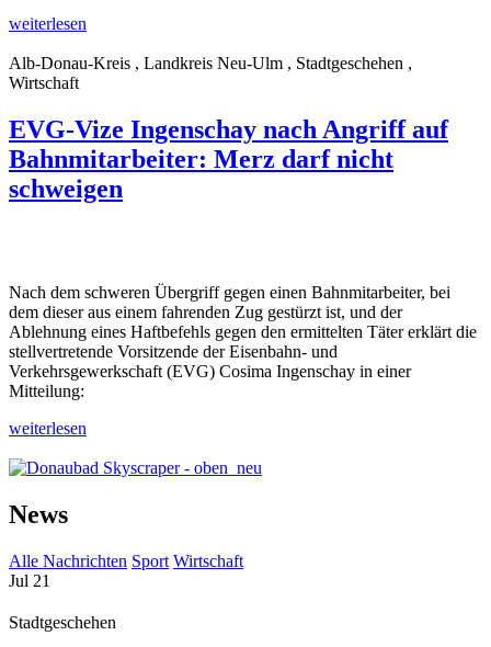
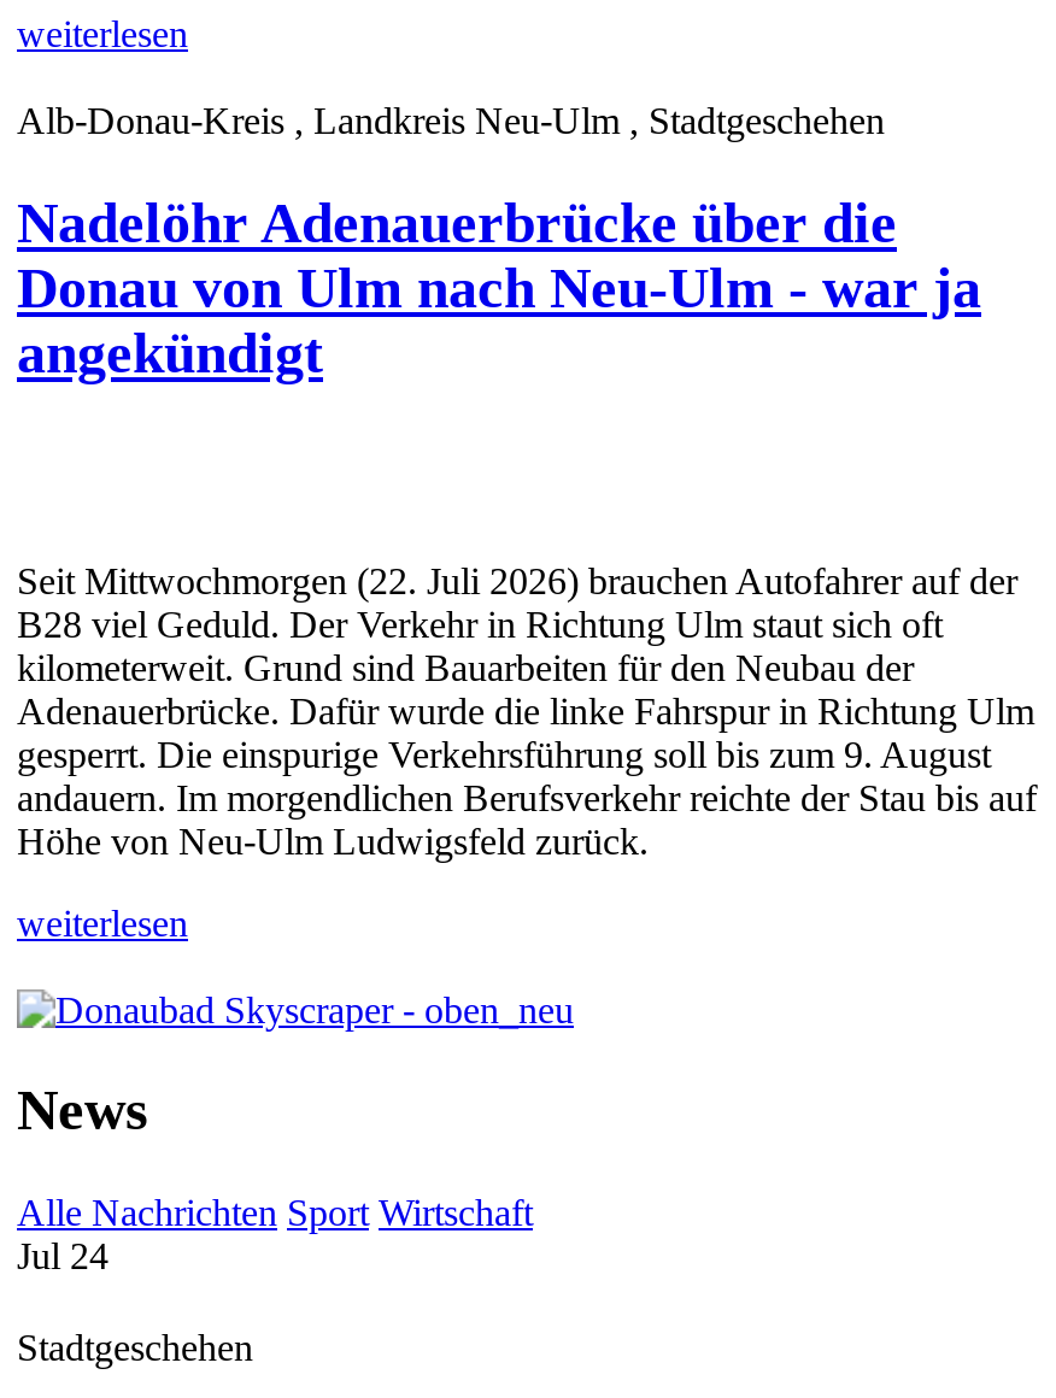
- Alb-Donau-Kreis , Landkreis Neu-Ulm , Stadtgeschehen ,
- Wirtschaft
+ Alb-Donau-Kreis , Landkreis Neu-Ulm , Stadtgeschehen

- EVG-Vize Ingenschay nach Angriff auf
- Bahnmitarbeiter: Merz darf nicht
- schweigen
+ Nadelöhr Adenauerbrücke über die
+ Donau von Ulm nach Neu-Ulm - war ja
+ angekündigt

- Nach dem schweren Übergriff gegen einen Bahnmitarbeiter, bei
- dem dieser aus einem fahrenden Zug gestürzt ist, und der
- Ablehnung eines Haftbefehls gegen den ermittelten Täter erklärt die
- stellvertretende Vorsitzende der Eisenbahn- und
- Verkehrsgewerkschaft (EVG) Cosima Ingenschay in einer
- Mitteilung:
+ Seit Mittwochmorgen (22. Juli 2026) brauchen Autofahrer auf der
+ B28 viel Geduld. Der Verkehr in Richtung Ulm staut sich oft
+ kilometerweit. Grund sind Bauarbeiten für den Neubau der
+ Adenauerbrücke. Dafür wurde die linke Fahrspur in Richtung Ulm
+ gesperrt. Die einspurige Verkehrsführung soll bis zum 9. August
+ andauern. Im morgendlichen Berufsverkehr reichte der Stau bis auf
+ Höhe von Neu-Ulm Ludwigsfeld zurück.

- Jul 21
+ Jul 24
